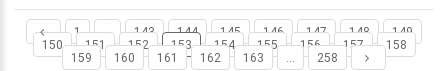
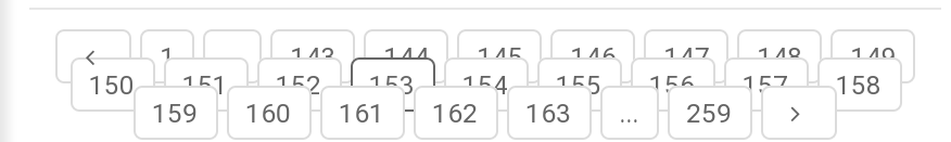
- 258
+ 259
